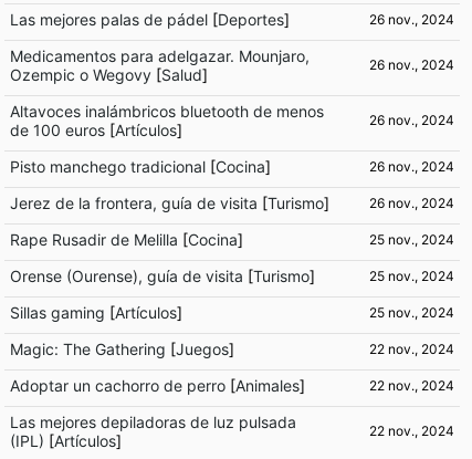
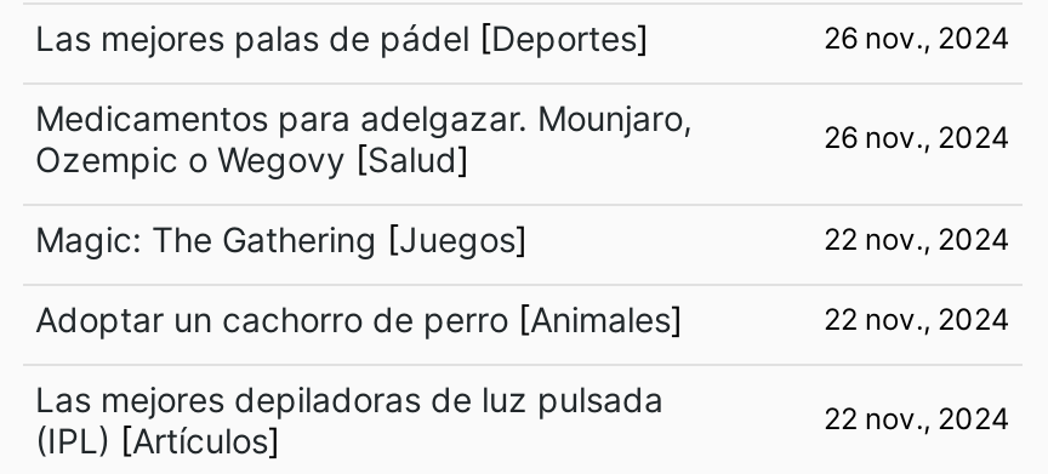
- Altavoces inalámbricos bluetooth de menos
- de 100 euros [Artículos]

- 26 nov., 2024
- Pisto manchego tradicional [Cocina]
- 26 nov., 2024
- Jerez de la frontera, guía de visita [Turismo]
- 26 nov., 2024
- Rape Rusadir de Melilla [Cocina]
- 25 nov., 2024
- Orense (Ourense), guía de visita [Turismo]
- 25 nov., 2024
- Sillas gaming [Artículos]
- 25 nov., 2024
